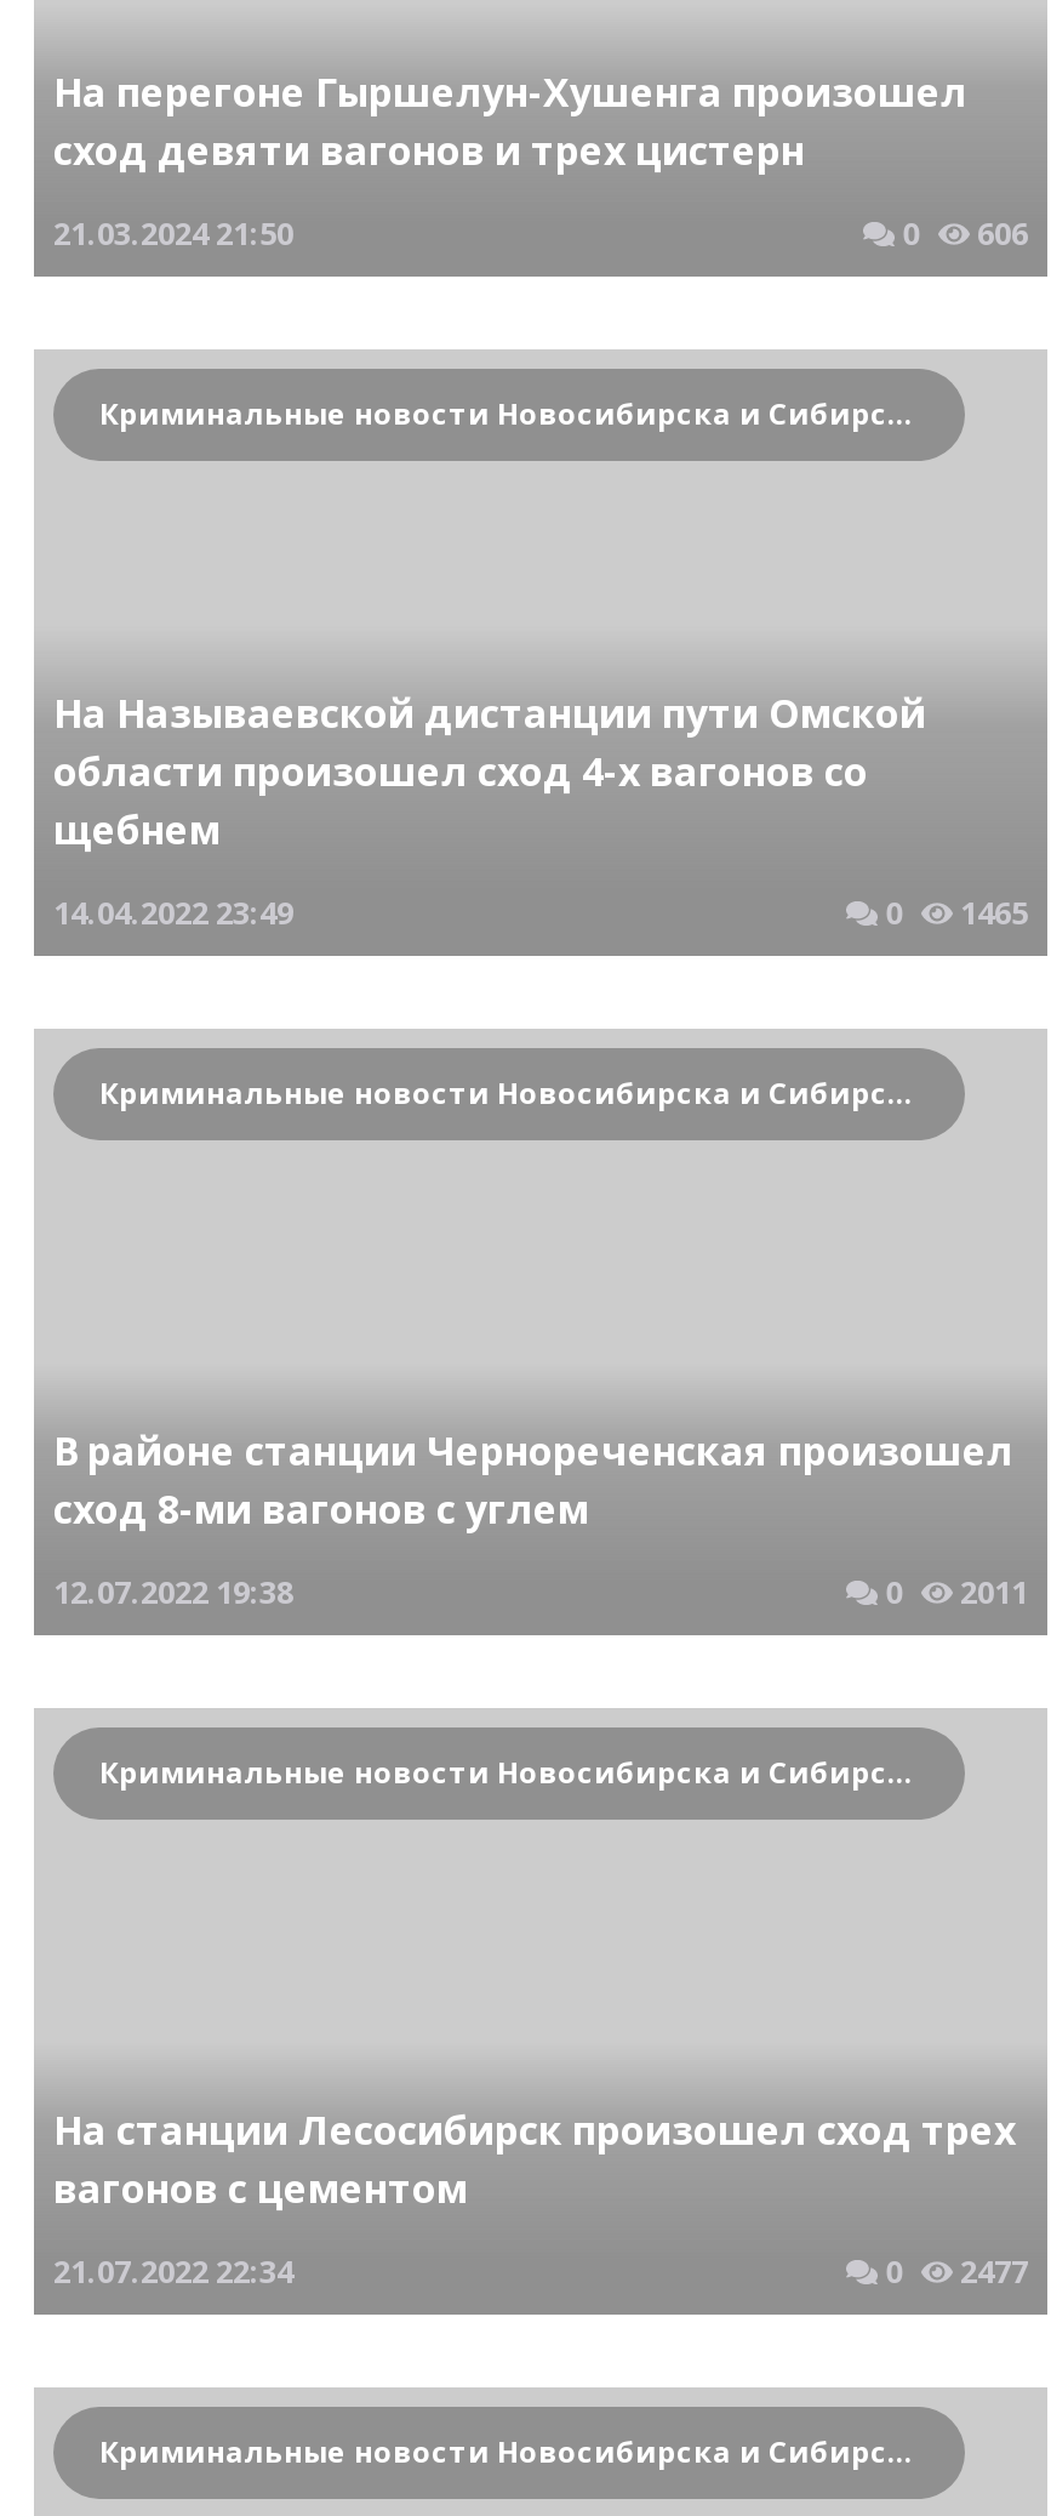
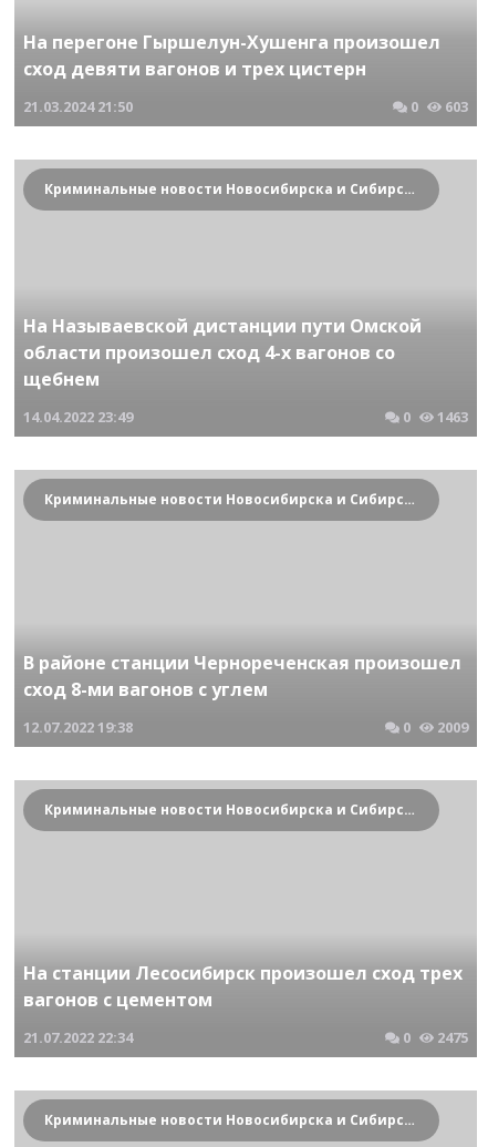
- 0 606
+ 0 603

- 0 1465
+ 0 1463

- 0 2011
+ 0 2009

- 0 2477
+ 0 2475
